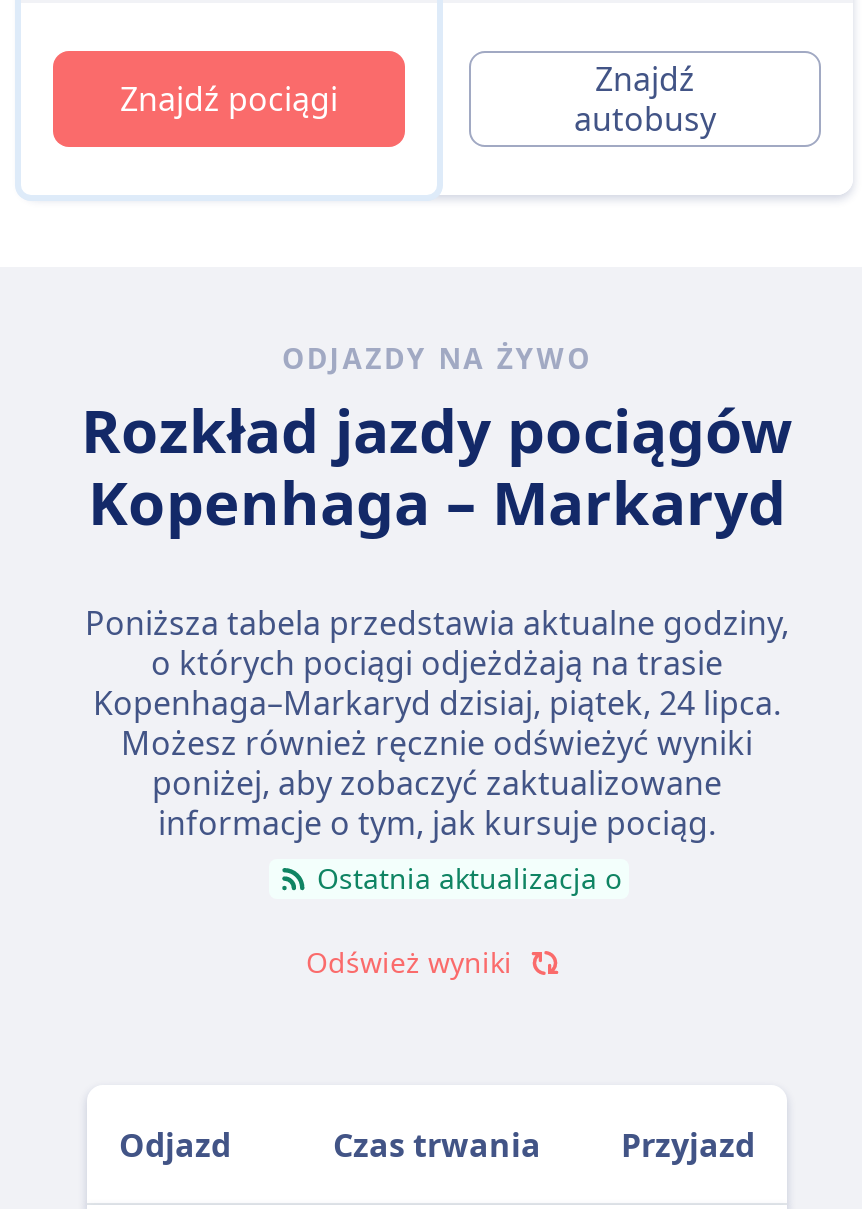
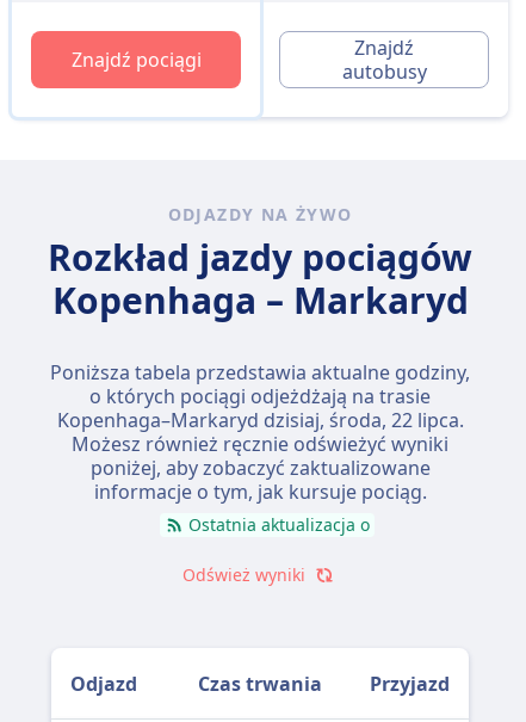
- Kopenhaga–Markaryd dzisiaj, piątek, 24 lipca.
+ Kopenhaga–Markaryd dzisiaj, środa, 22 lipca.
